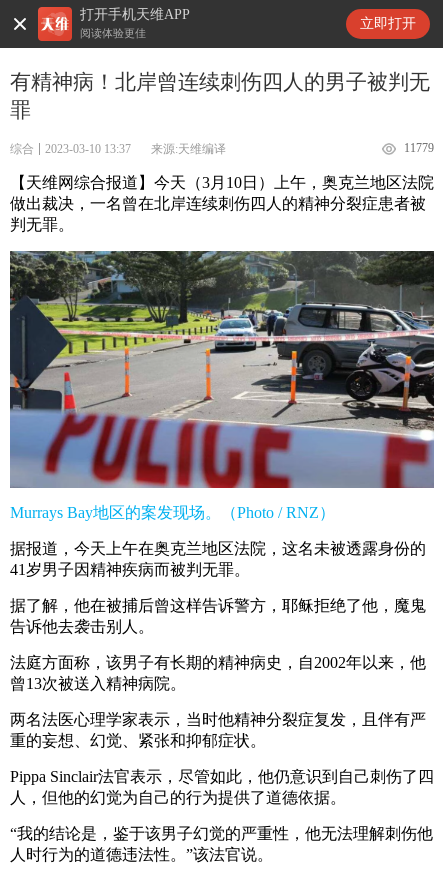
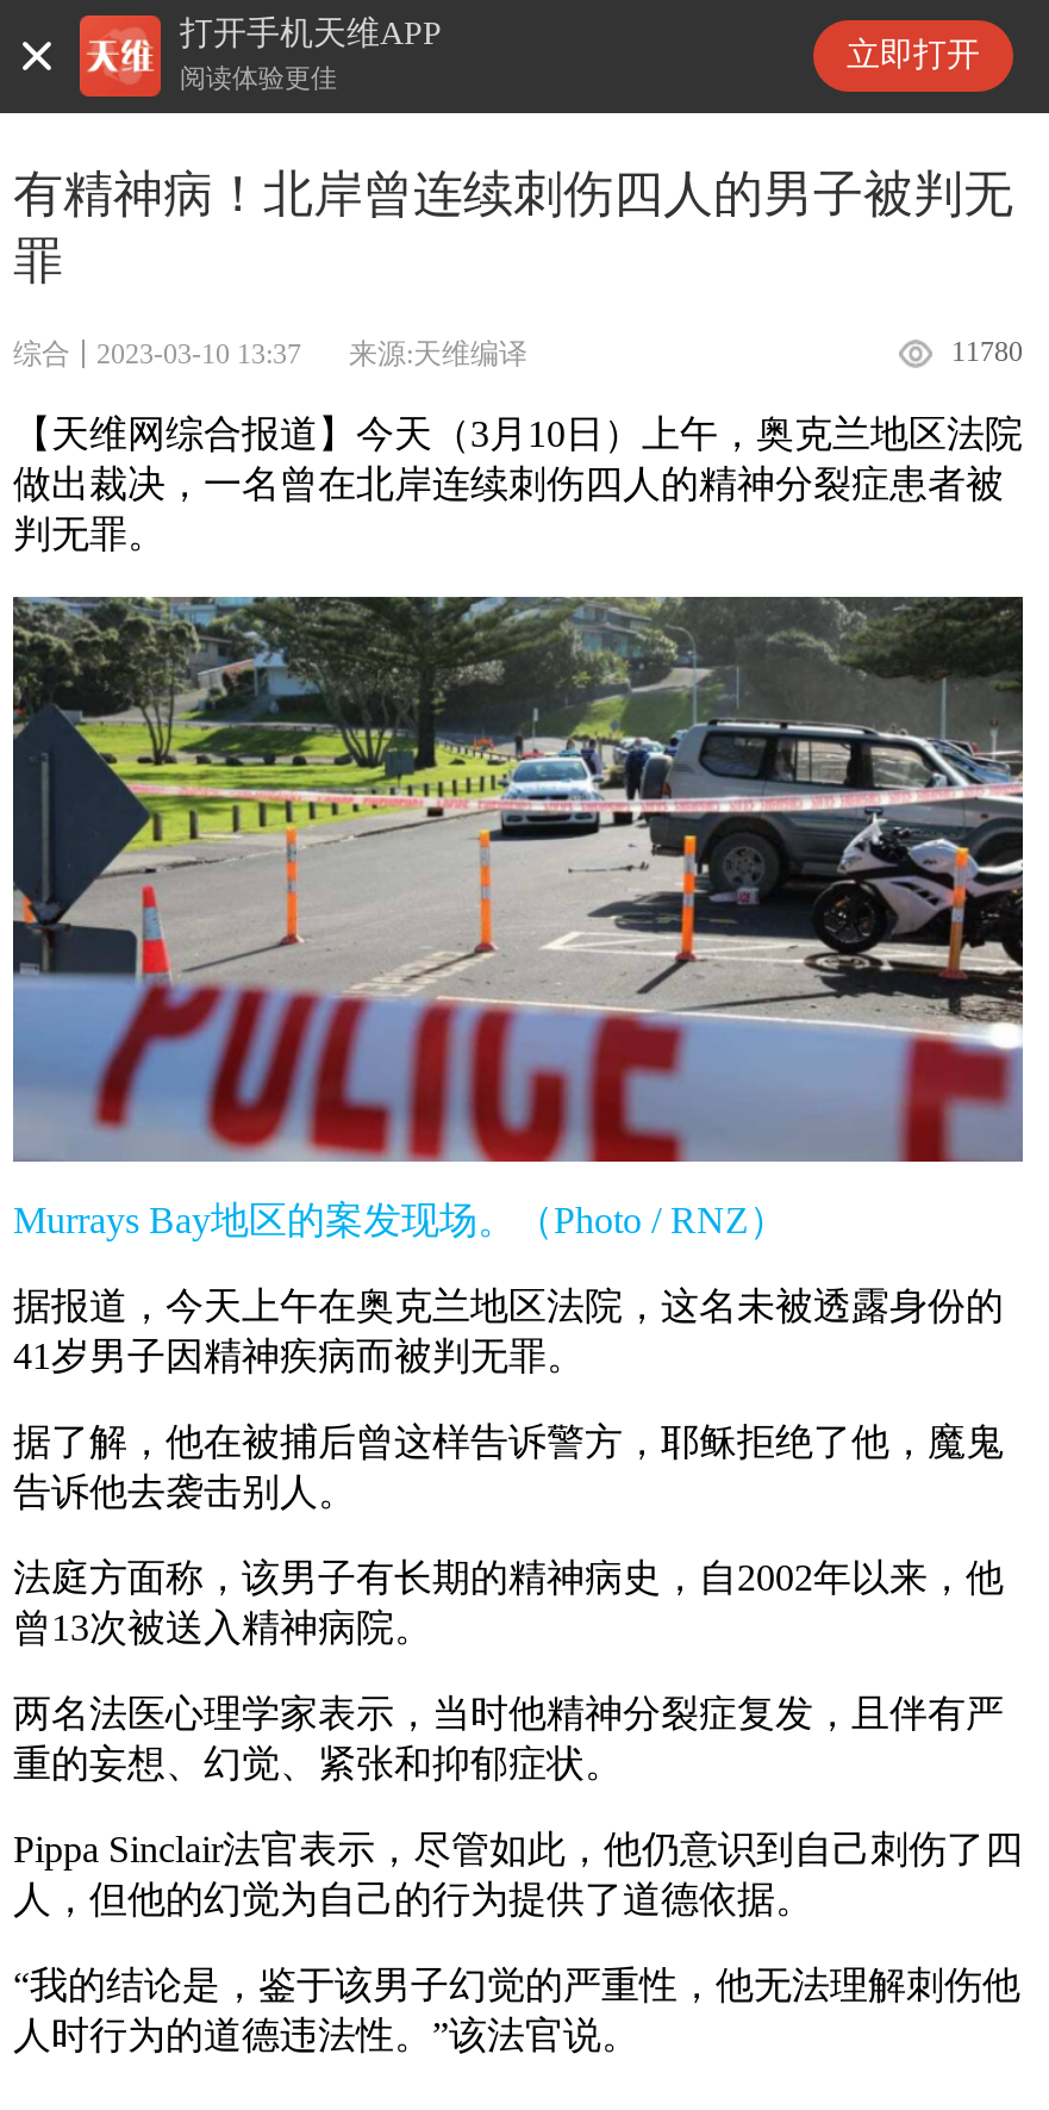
- 11779
+ 11780
